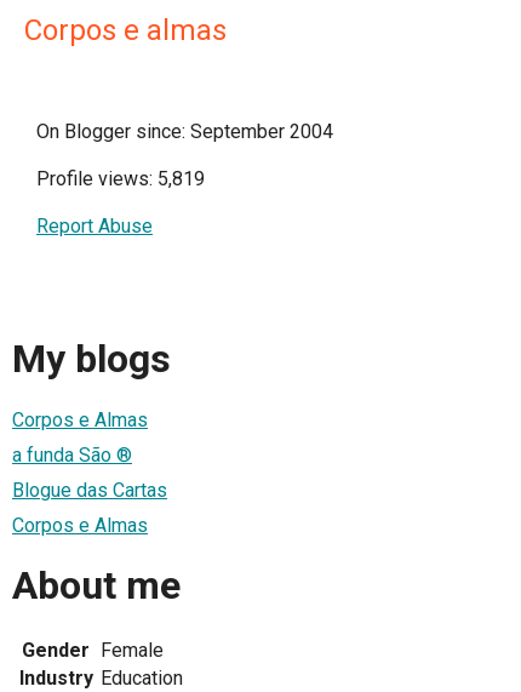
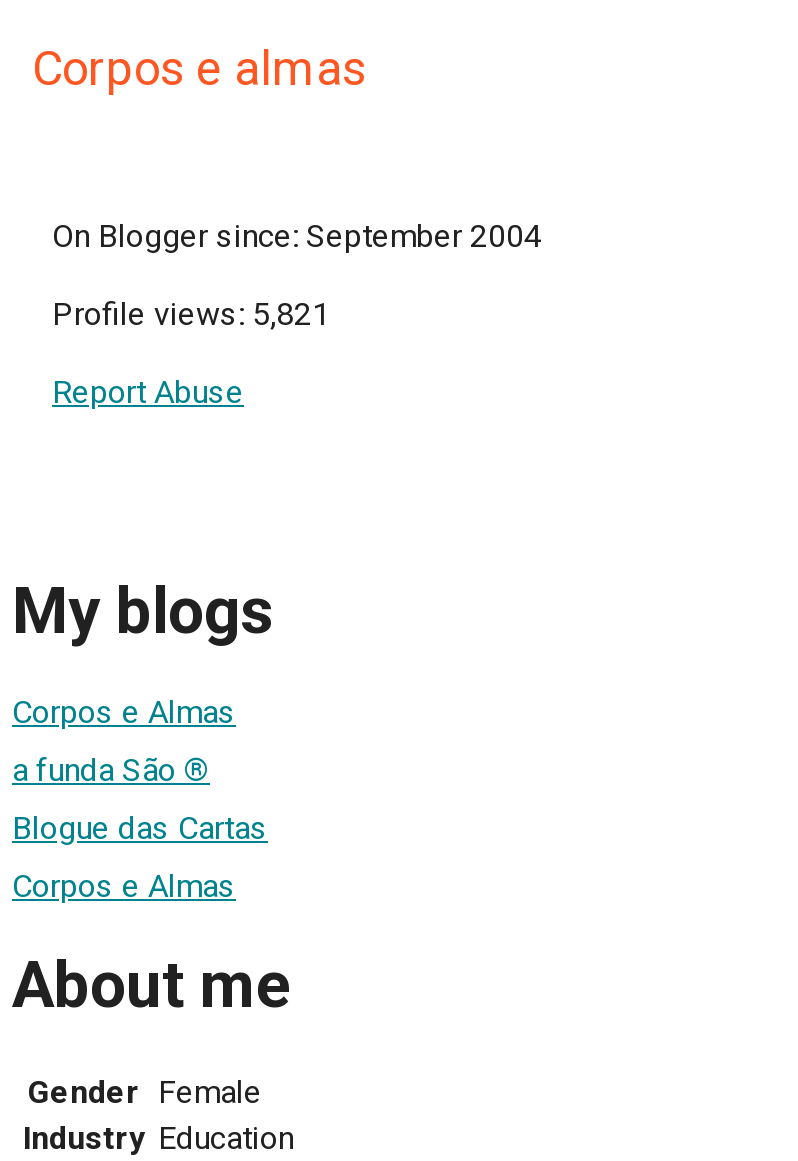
- Profile views: 5,819
+ Profile views: 5,821
